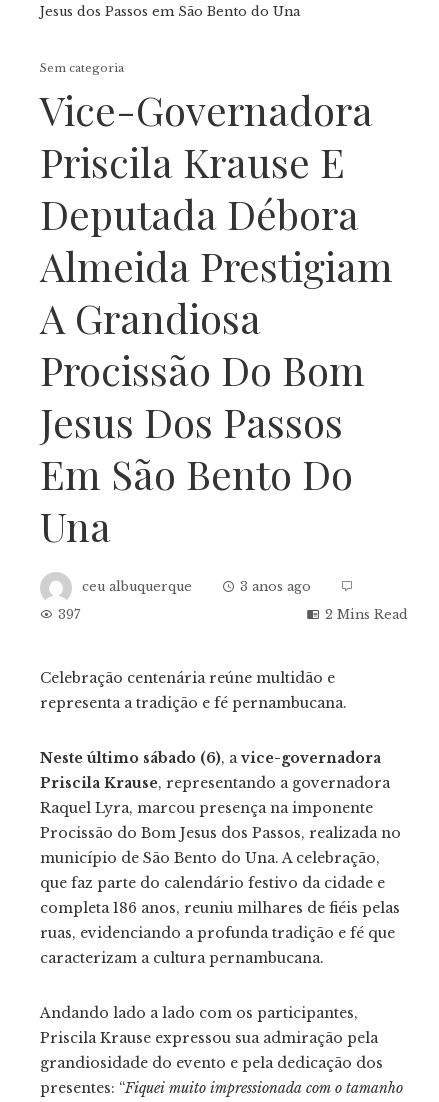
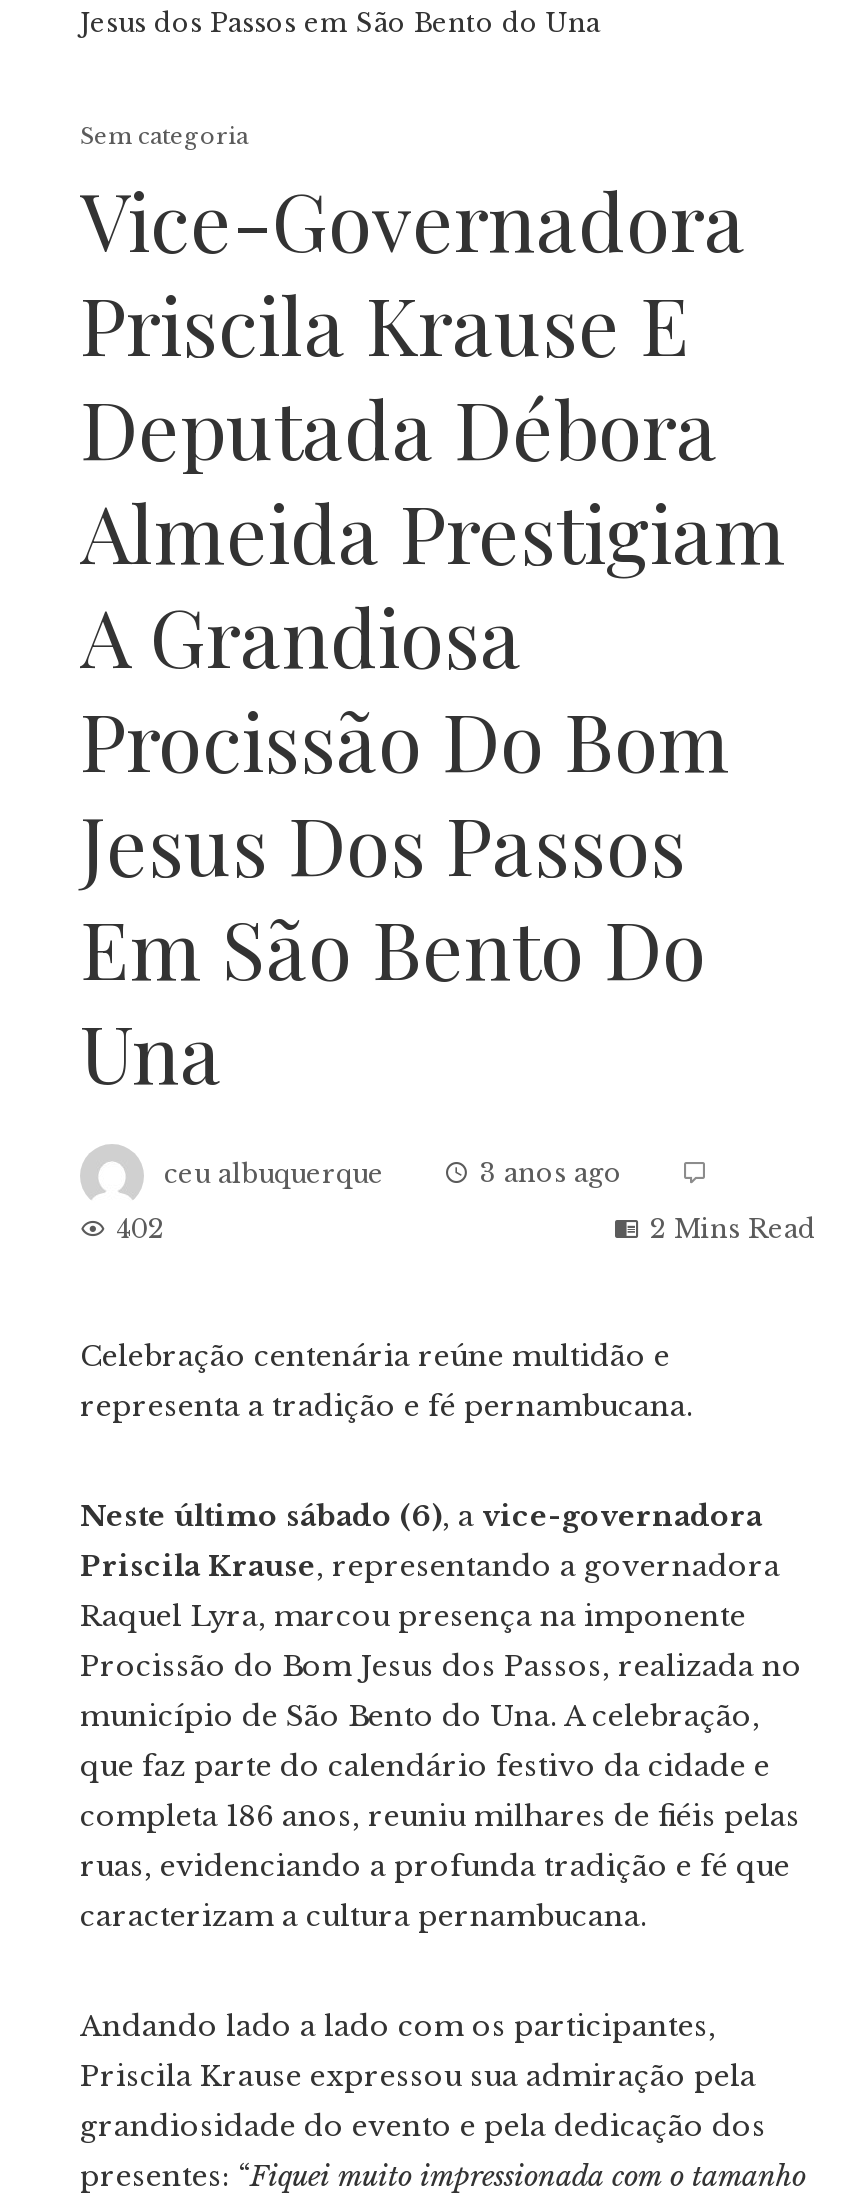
- 397
+ 402
